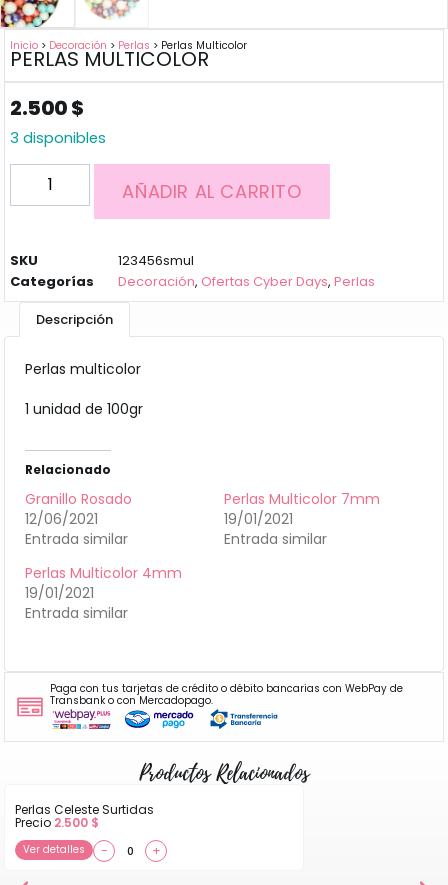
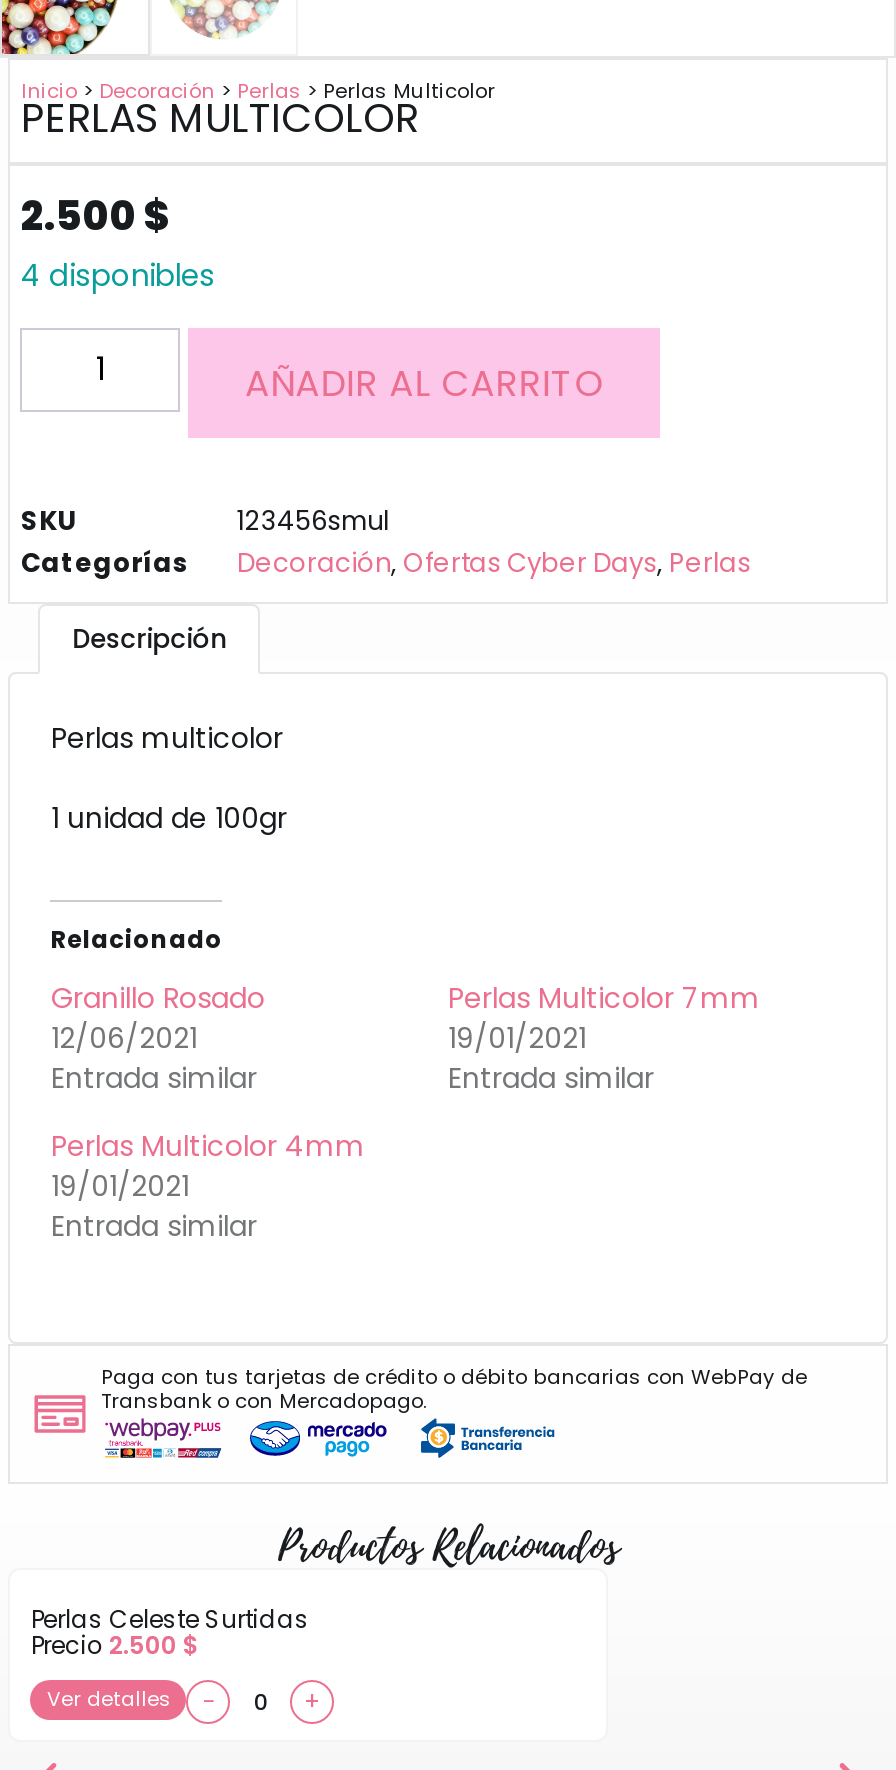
- 3 disponibles
+ 4 disponibles
